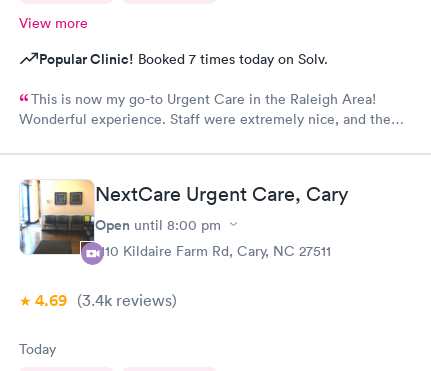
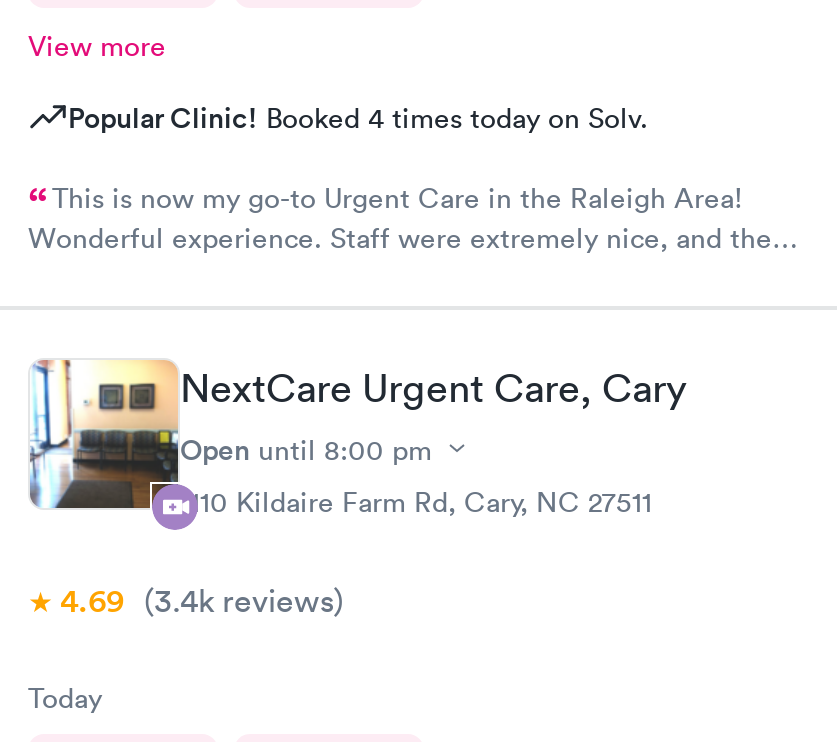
- Popular Clinic! Booked 7 times today on Solv.
+ Popular Clinic! Booked 4 times today on Solv.
